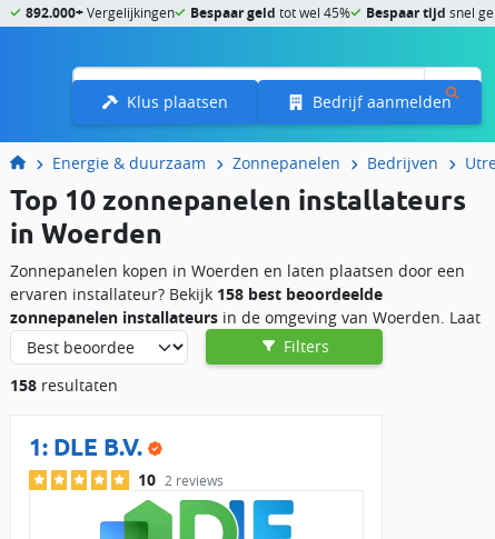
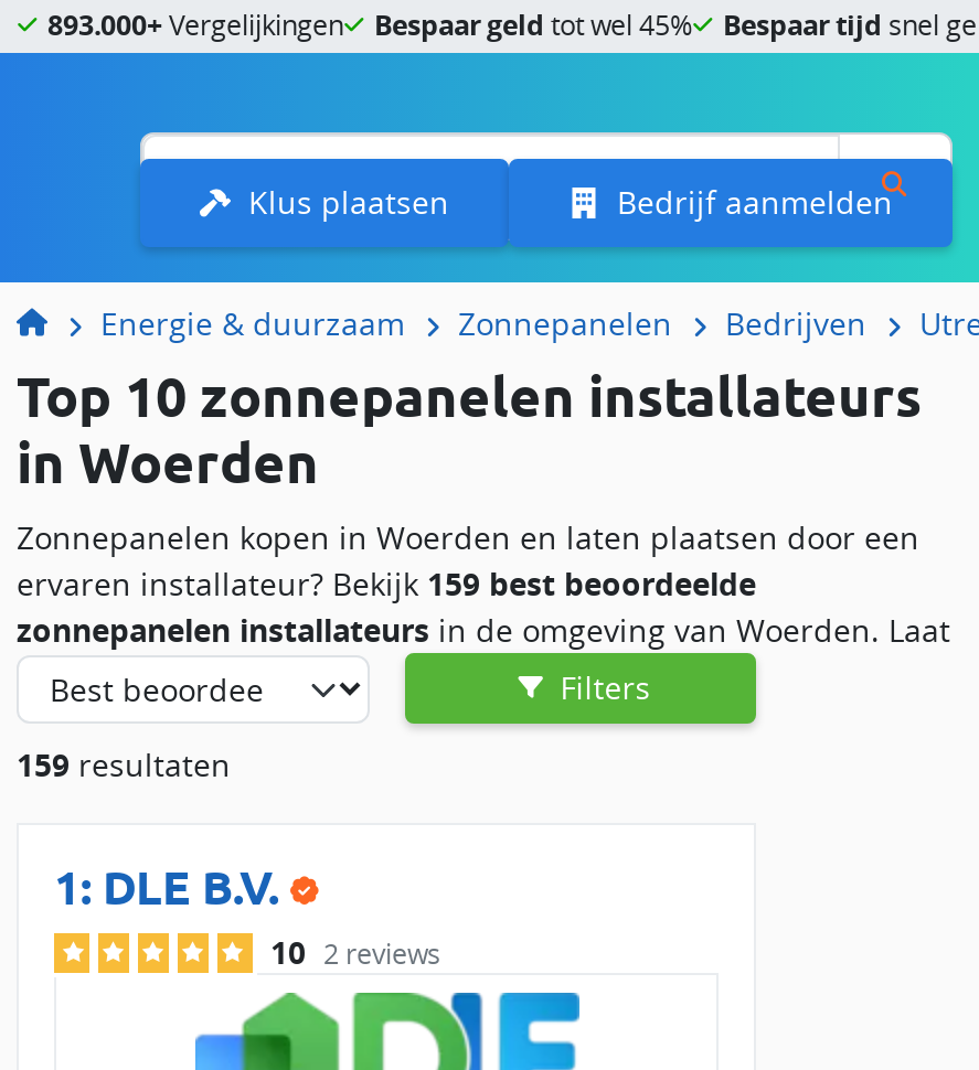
- 892.000+ Vergelijkingen
+ 893.000+ Vergelijkingen

- ervaren installateur? Bekijk 158 best beoordeelde
+ ervaren installateur? Bekijk 159 best beoordeelde

- 158 resultaten
+ 159 resultaten
